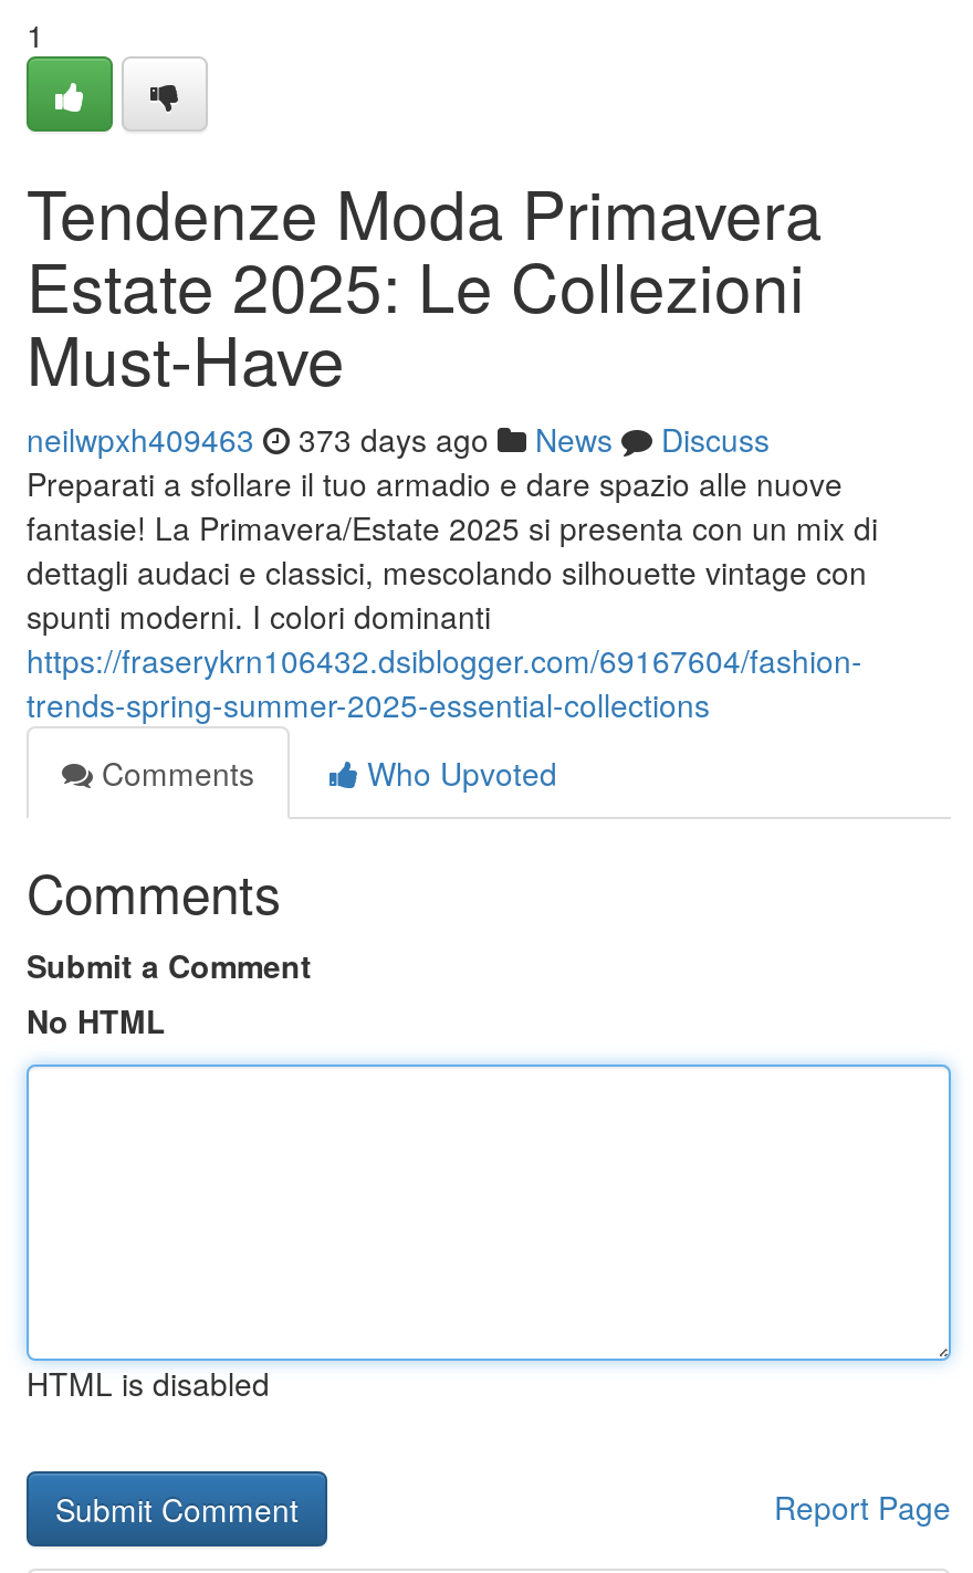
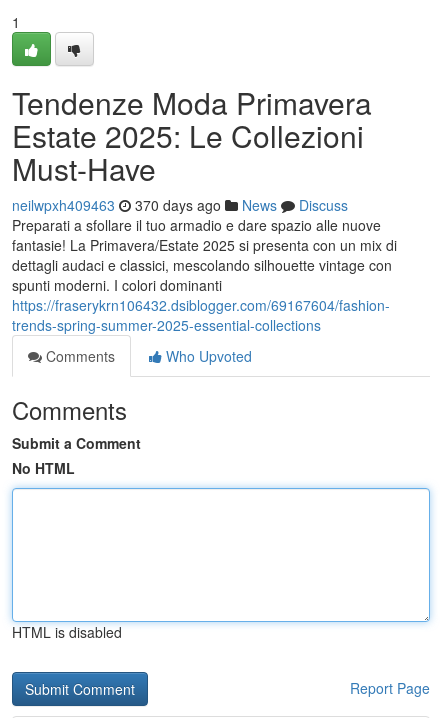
- neilwpxh409463 373 days ago News Discuss
+ neilwpxh409463 370 days ago News Discuss
